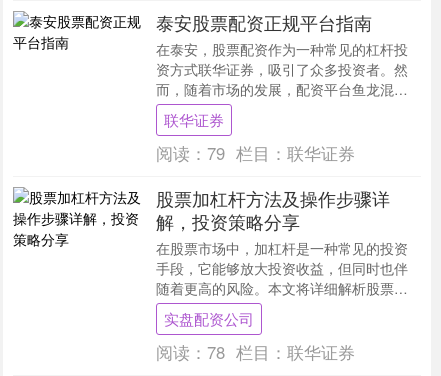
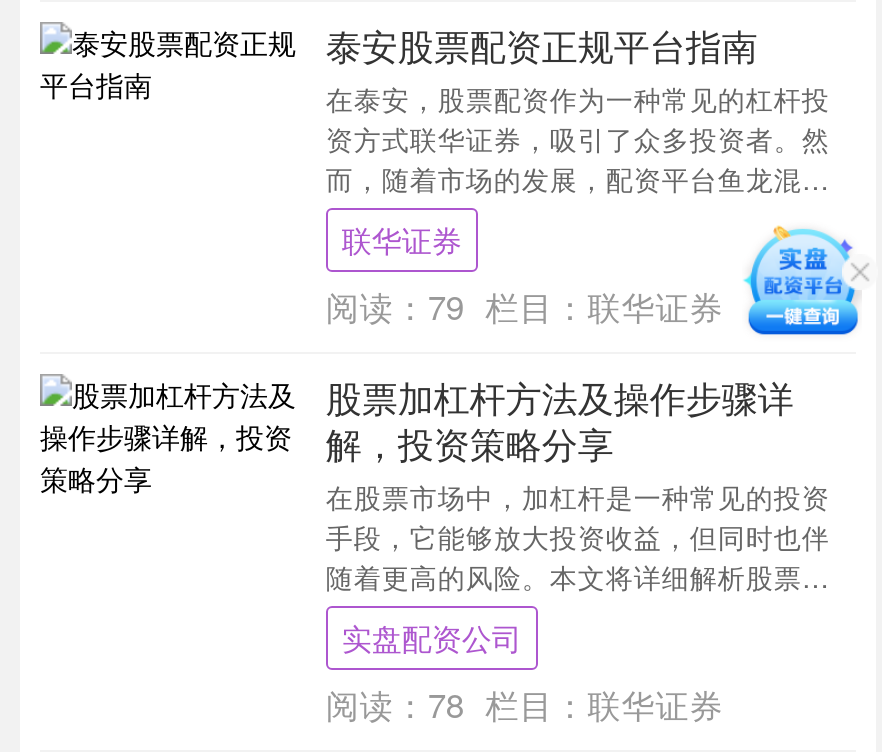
+ [image]
